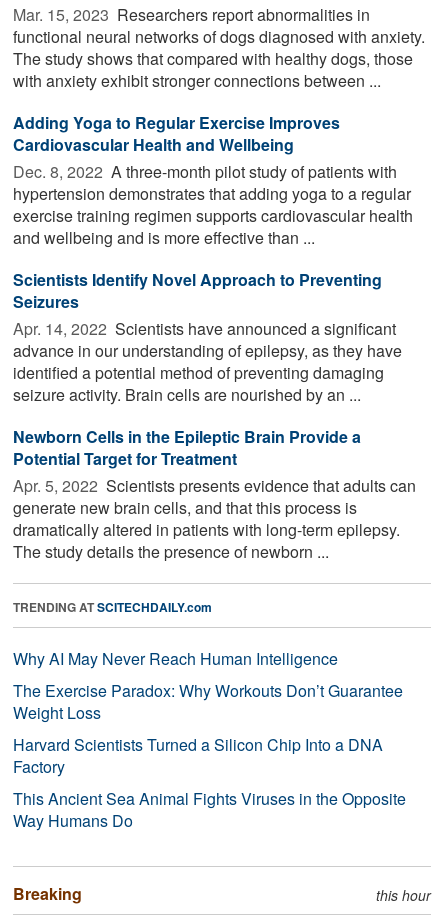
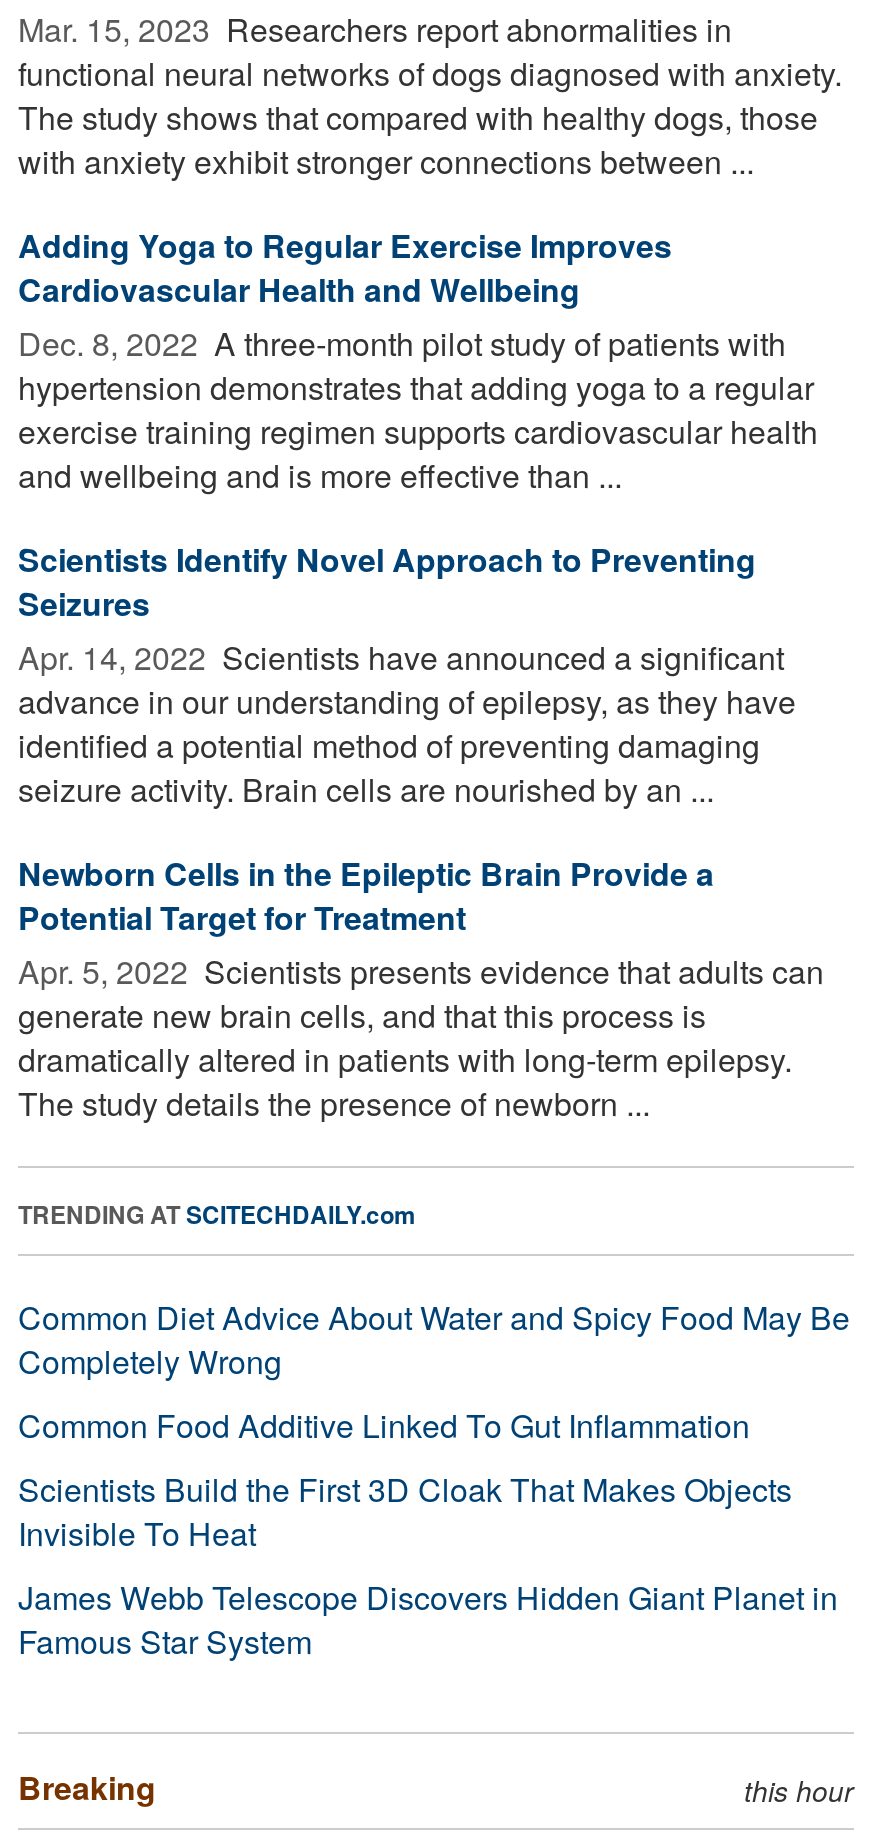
- Why AI May Never Reach Human Intelligence
- The Exercise Paradox: Why Workouts Don’t Guarantee
- Weight Loss
- Harvard Scientists Turned a Silicon Chip Into a DNA
- Factory
- This Ancient Sea Animal Fights Viruses in the Opposite
- Way Humans Do
+ Common Diet Advice About Water and Spicy Food May Be
+ Completely Wrong
+ Common Food Additive Linked To Gut Inflammation
+ Scientists Build the First 3D Cloak That Makes Objects
+ Invisible To Heat
+ James Webb Telescope Discovers Hidden Giant Planet in
+ Famous Star System
